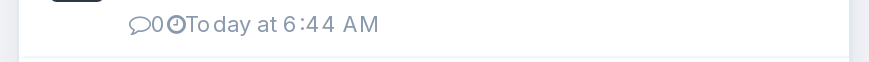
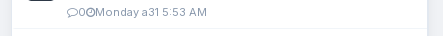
- 0 Today at 6:44 AM
+ 0 Monday a31 5:53 AM
